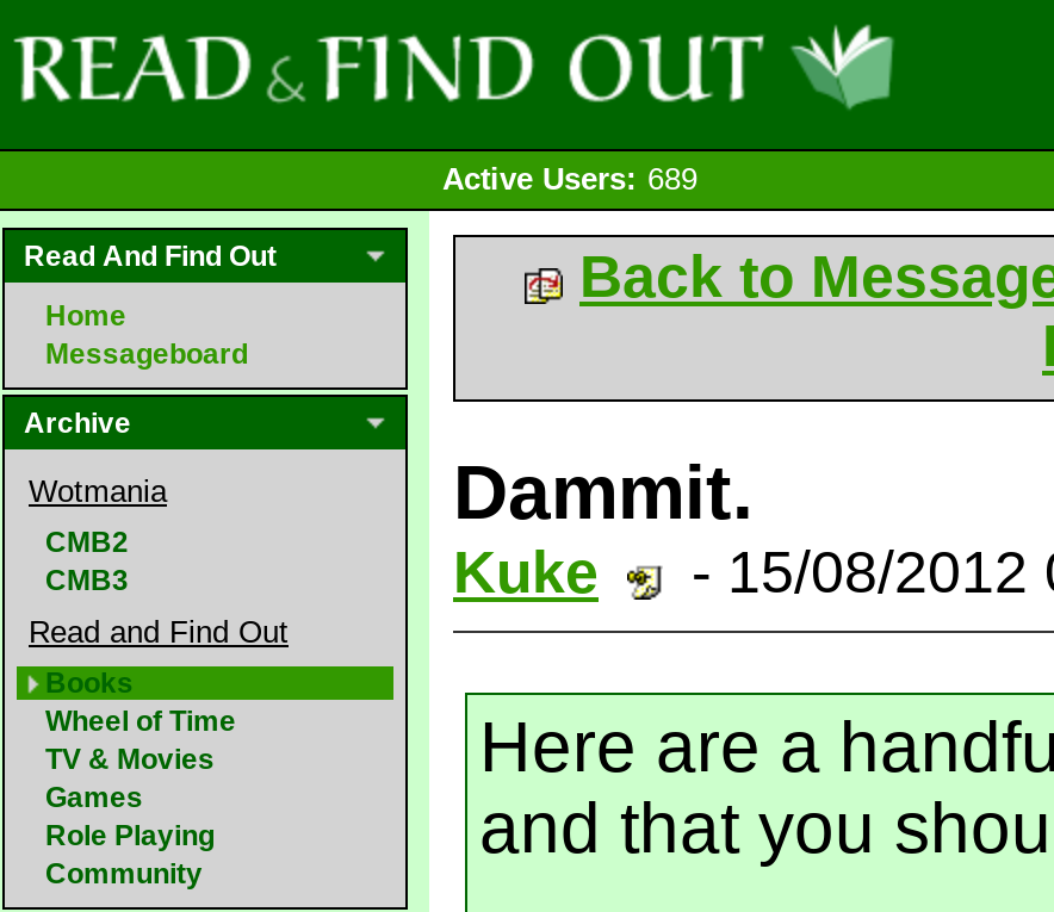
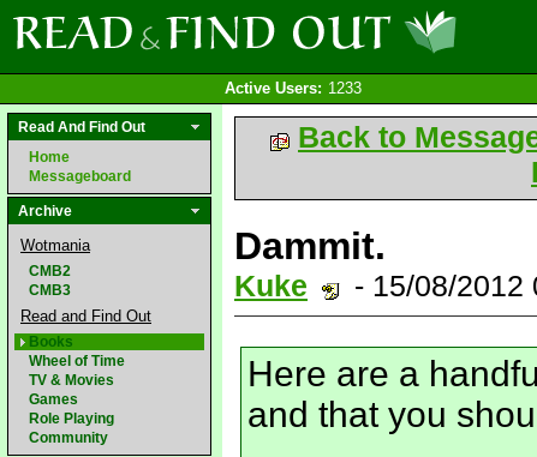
- Active Users: 689
+ Active Users: 1233
